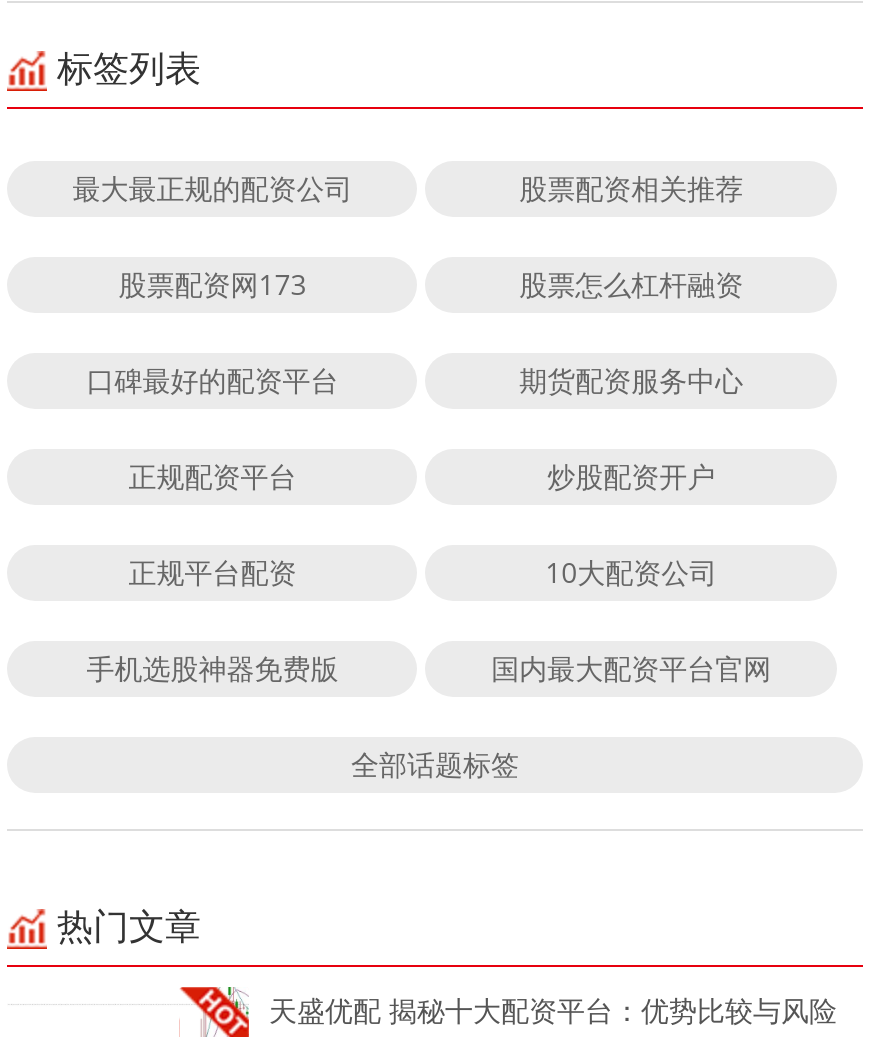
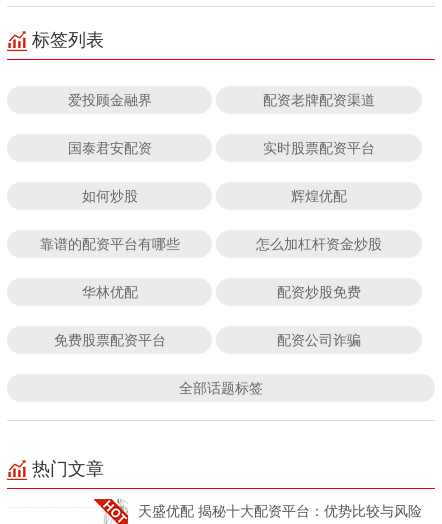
- 最大最正规的配资公司
- 股票配资相关推荐
+ 爱投顾金融界
+ 配资老牌配资渠道

- 股票配资网173
- 股票怎么杠杆融资
+ 国泰君安配资
+ 实时股票配资平台

- 口碑最好的配资平台
- 期货配资服务中心
+ 如何炒股
+ 辉煌优配

- 正规配资平台
- 炒股配资开户
+ 靠谱的配资平台有哪些
+ 怎么加杠杆资金炒股

- 正规平台配资
- 10大配资公司
+ 华林优配
+ 配资炒股免费

- 手机选股神器免费版
- 国内最大配资平台官网
+ 免费股票配资平台
+ 配资公司诈骗
